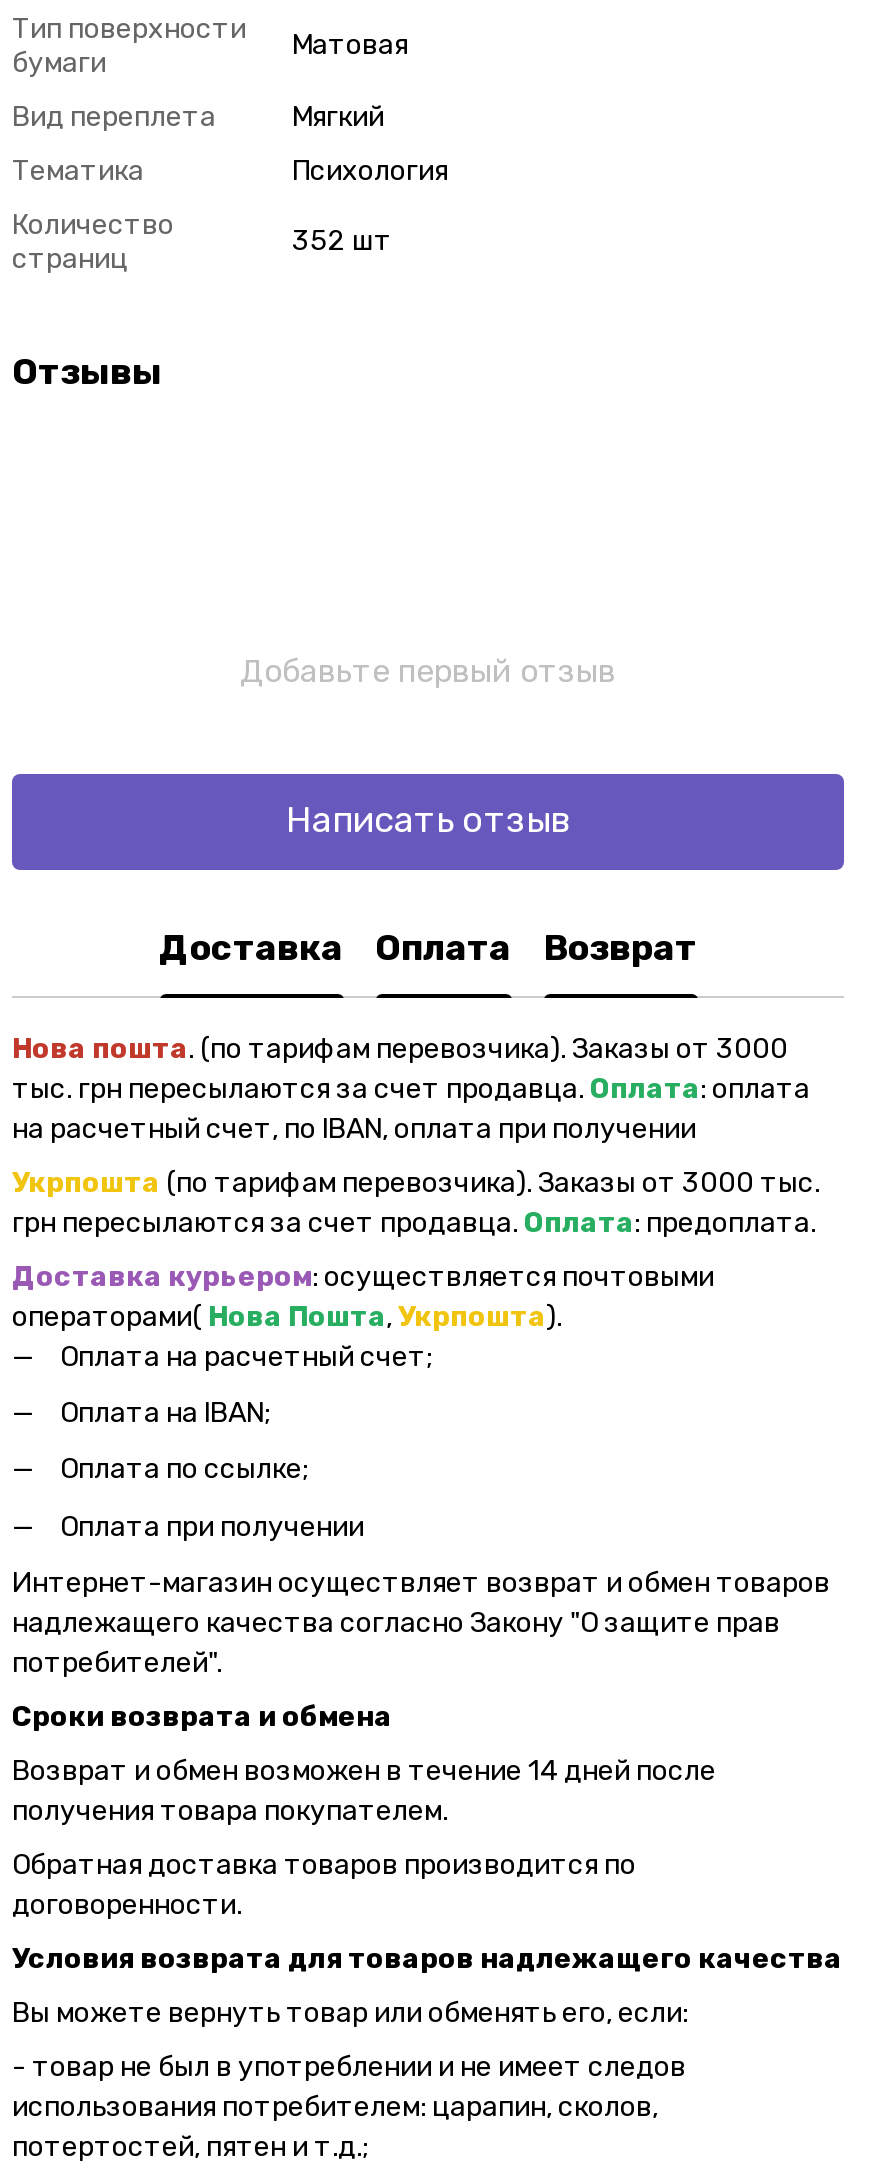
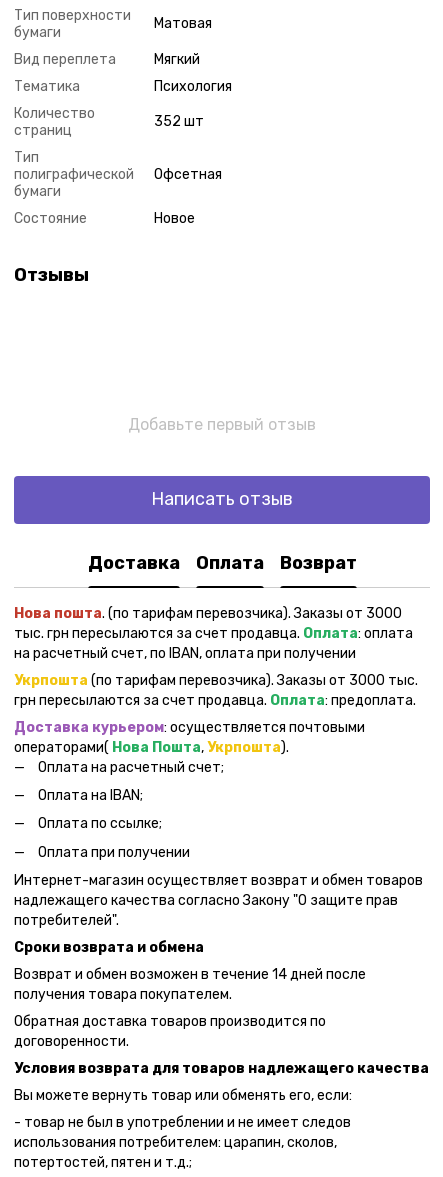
+ Тип
+ полиграфической
+ бумаги

+ Офсетная
+ Состояние
+ Новое
